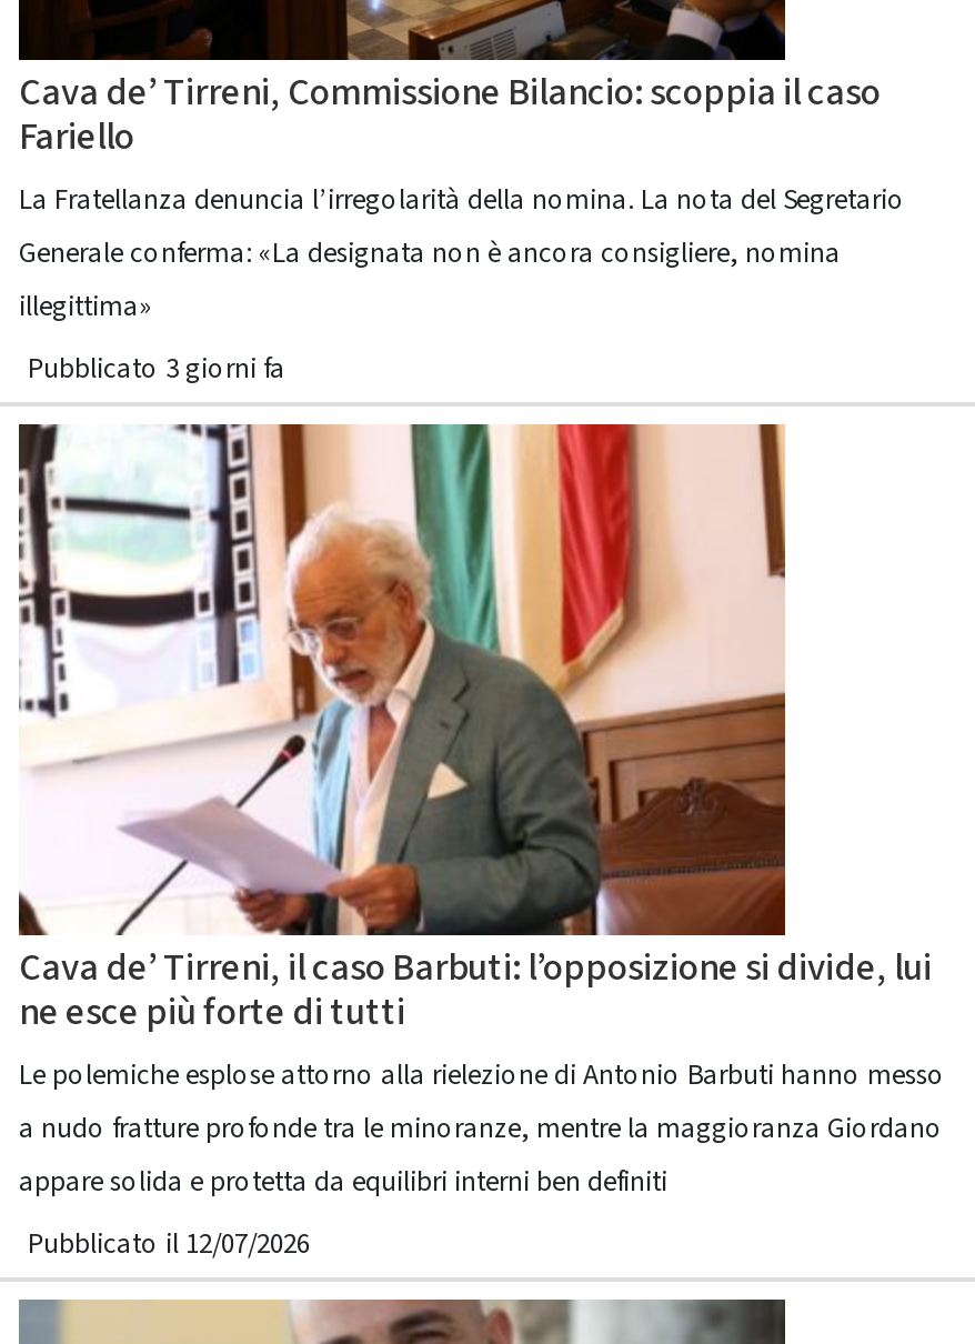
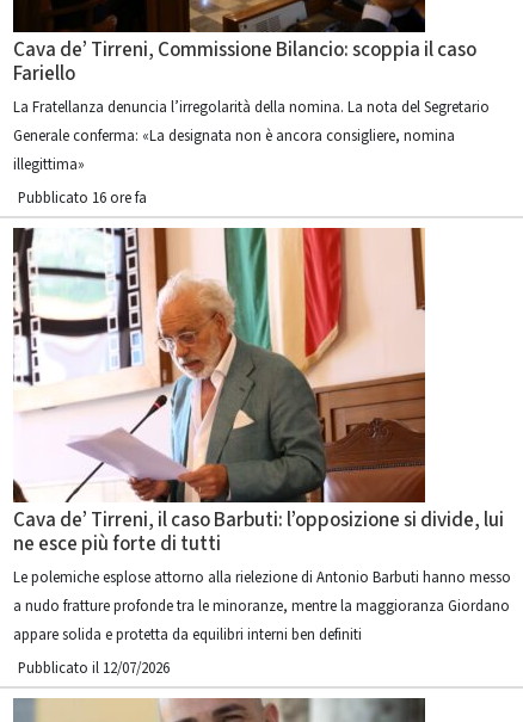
- Pubblicato 3 giorni fa
+ Pubblicato 16 ore fa
